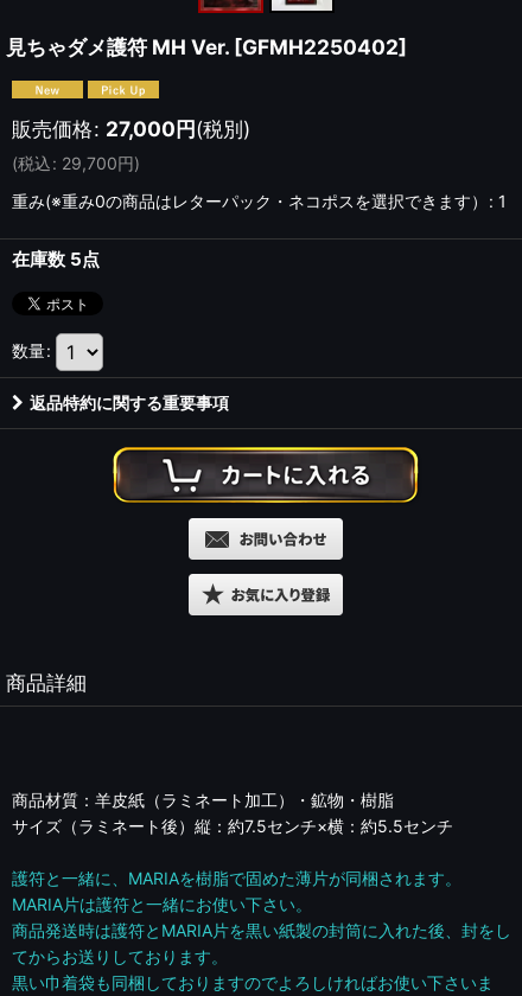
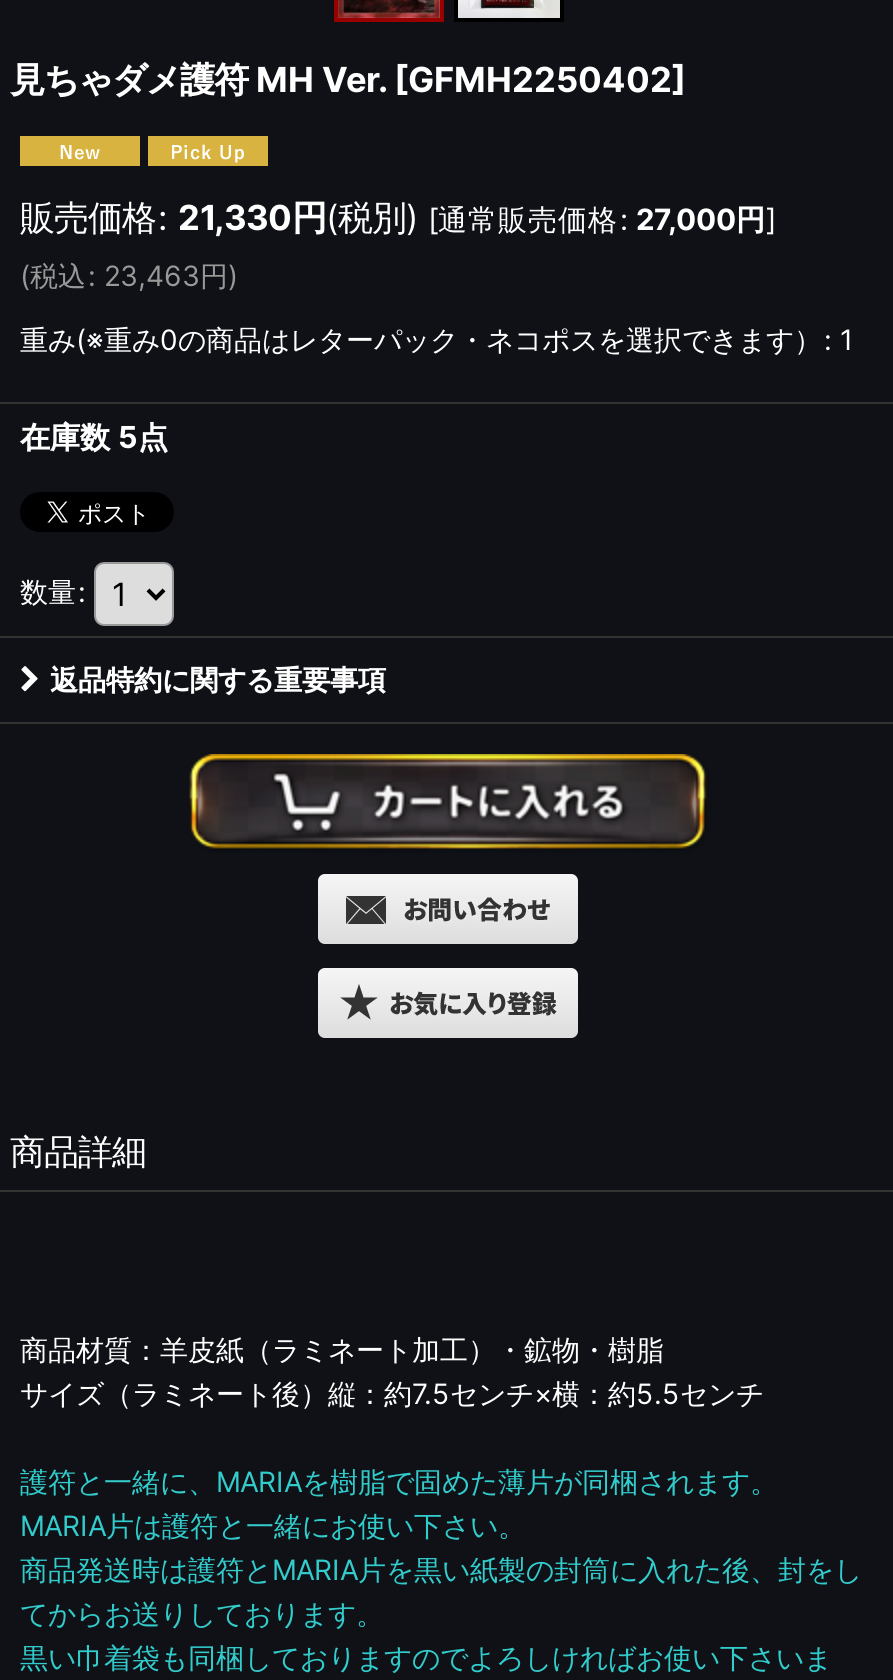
- 販売価格: 27,000円(税別)
+ 販売価格: 21,330円(税別) [通常販売価格: 27,000円]

- (税込: 29,700円)
+ (税込: 23,463円)
